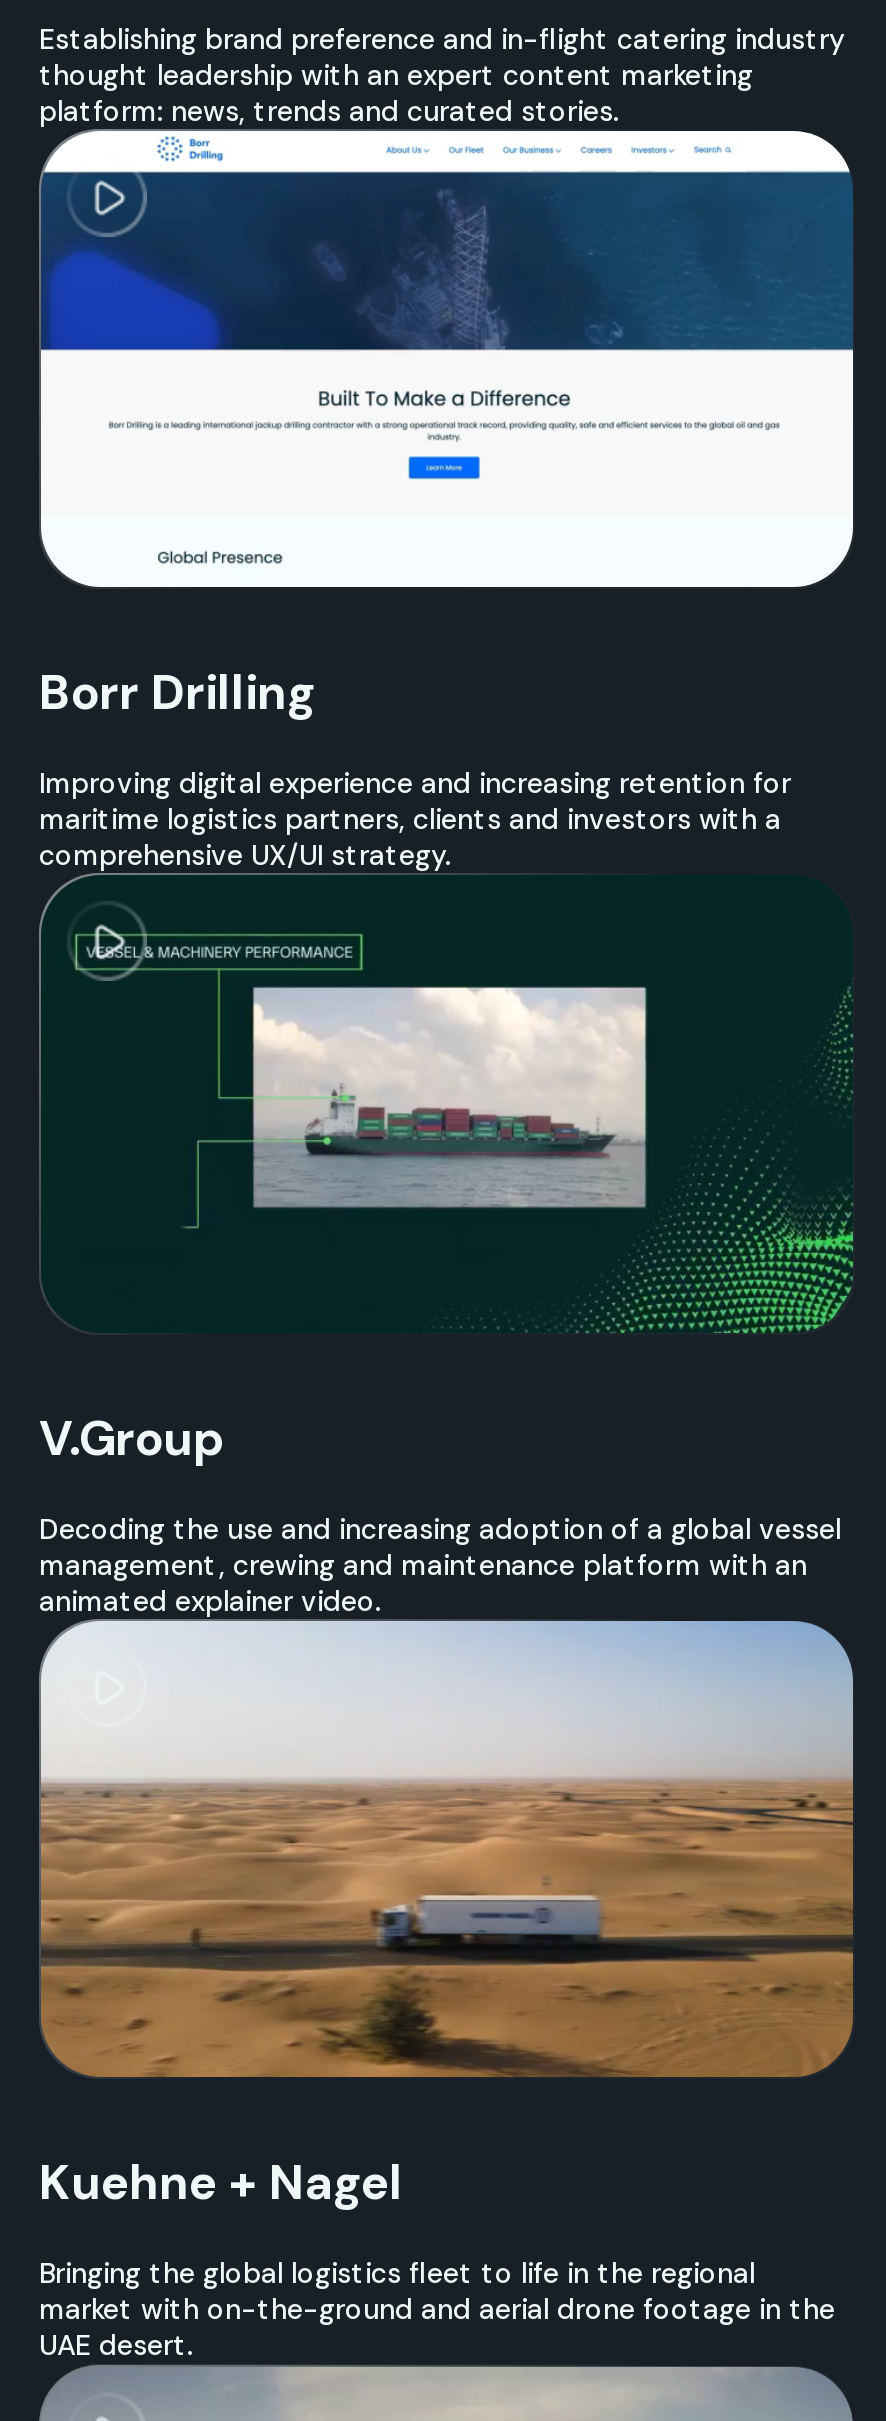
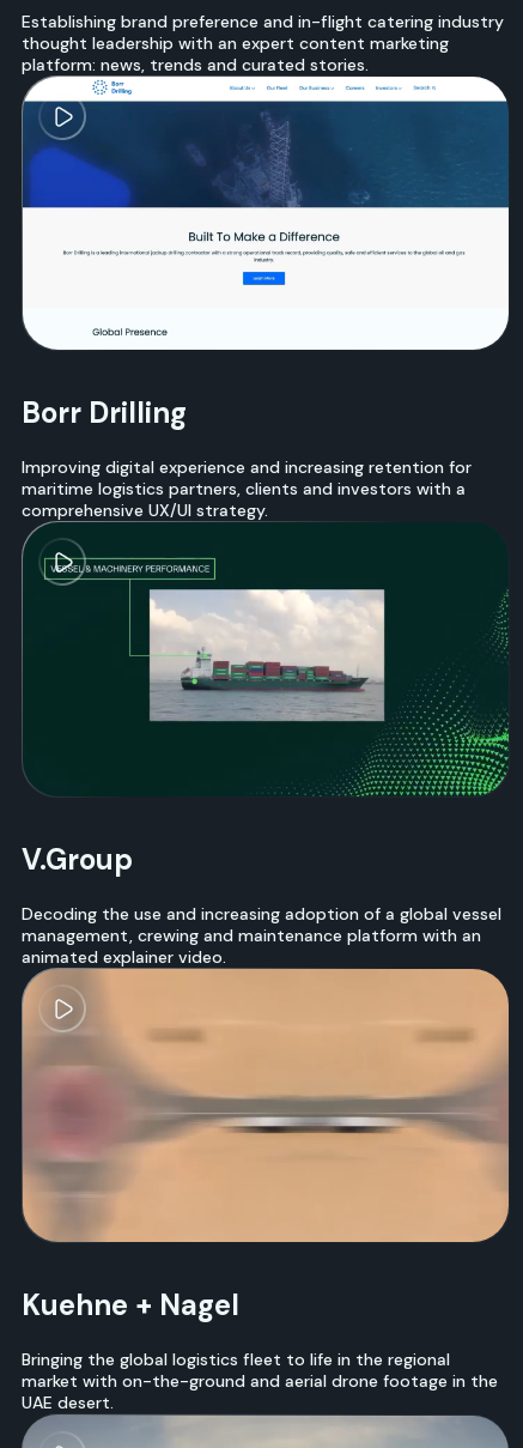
- [image]
+ [image]
